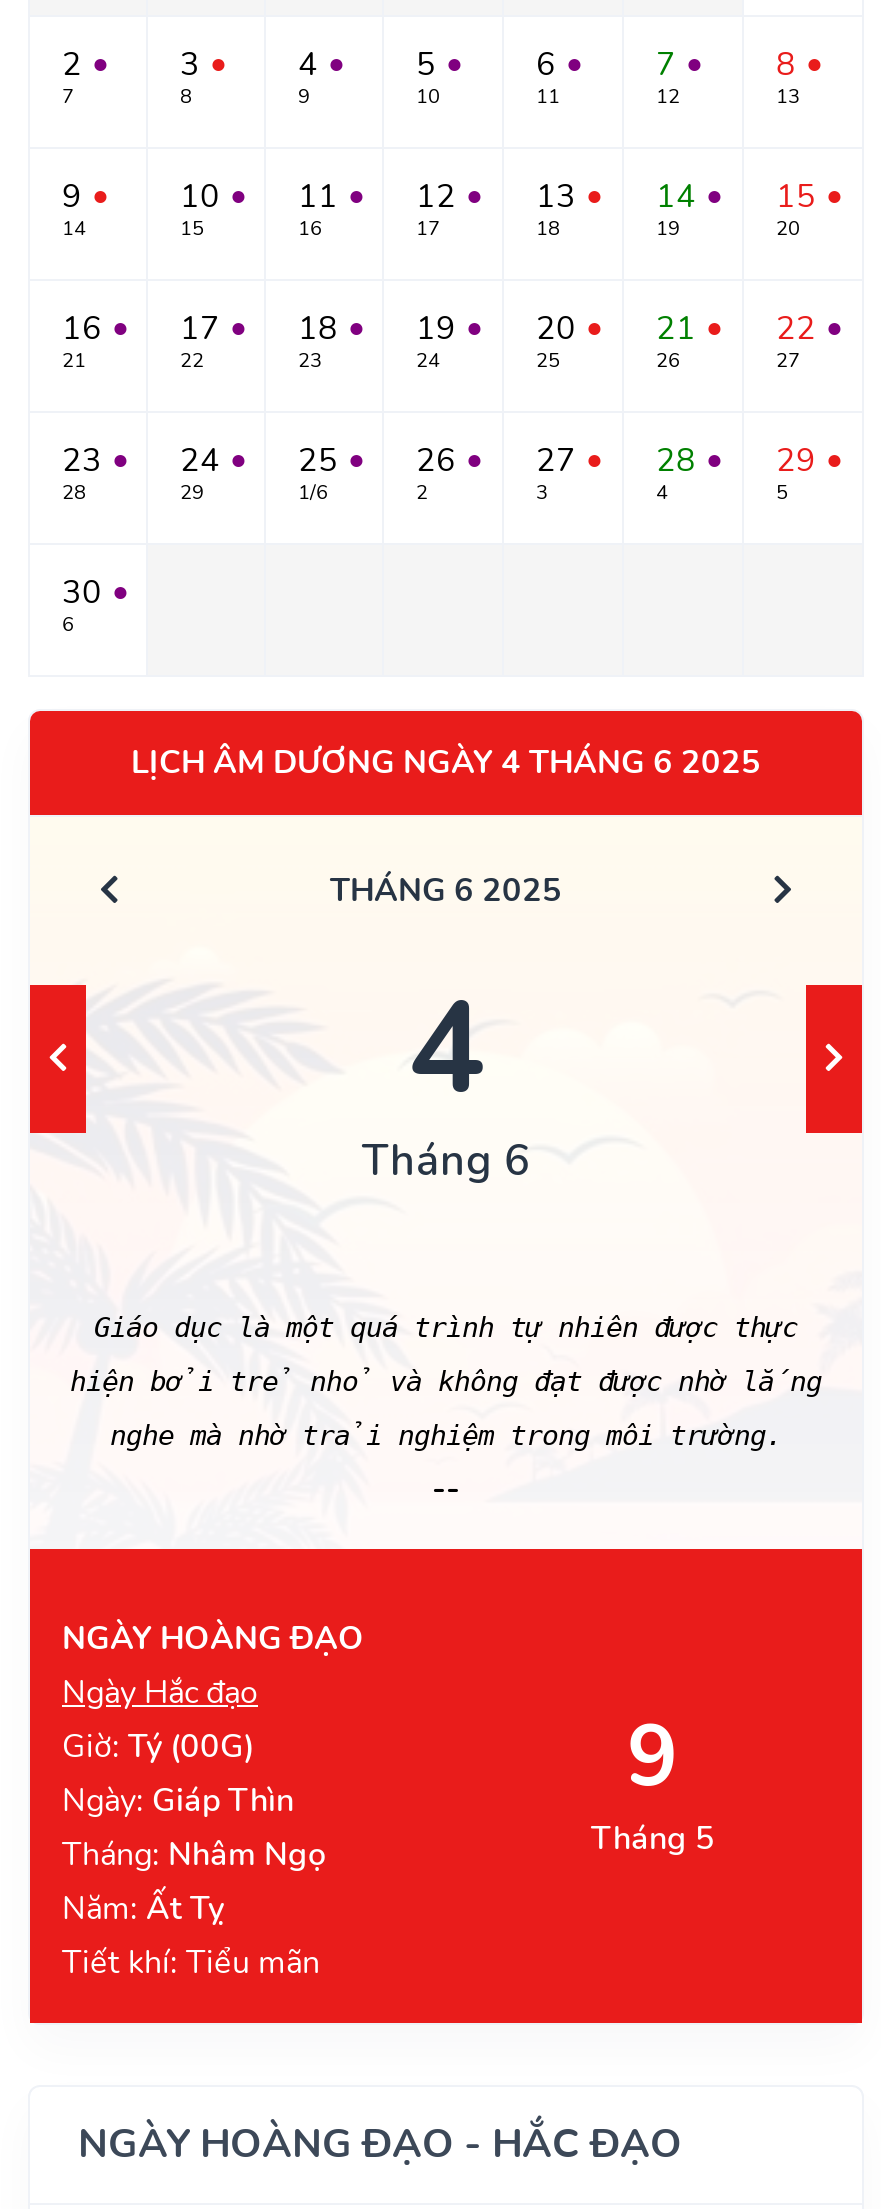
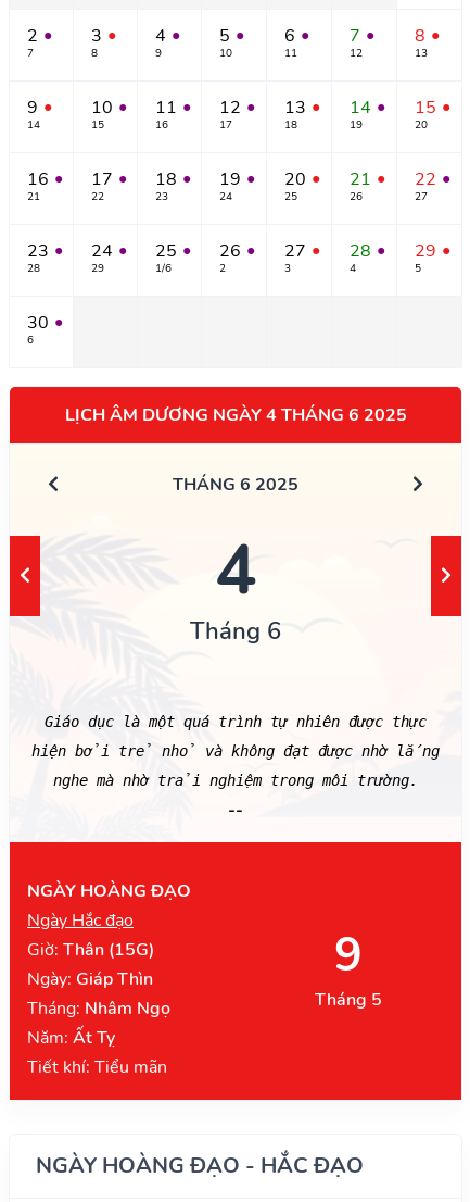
- Giờ: Tý (00G)
+ Giờ: Thân (15G)
